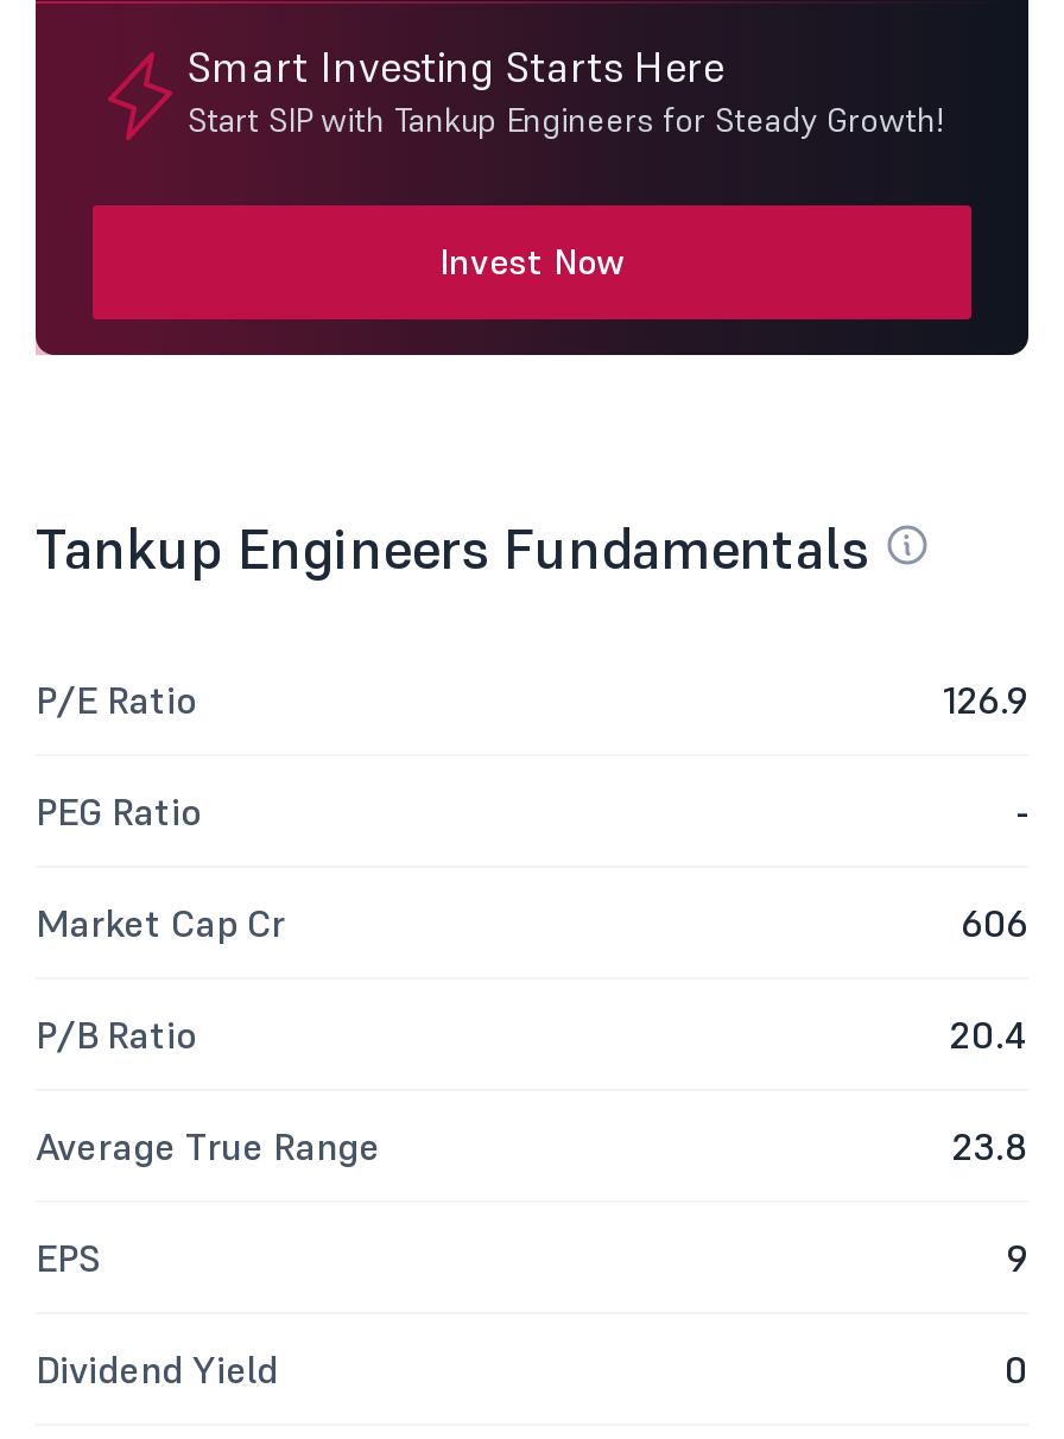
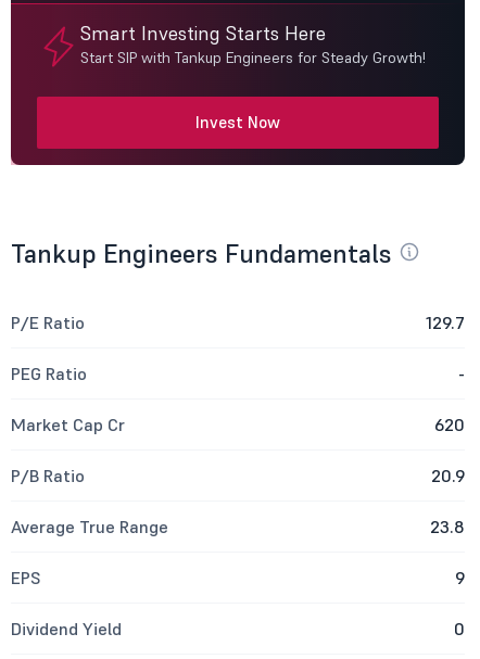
- 126.9
+ 129.7

- 606
+ 620

- 20.4
+ 20.9
